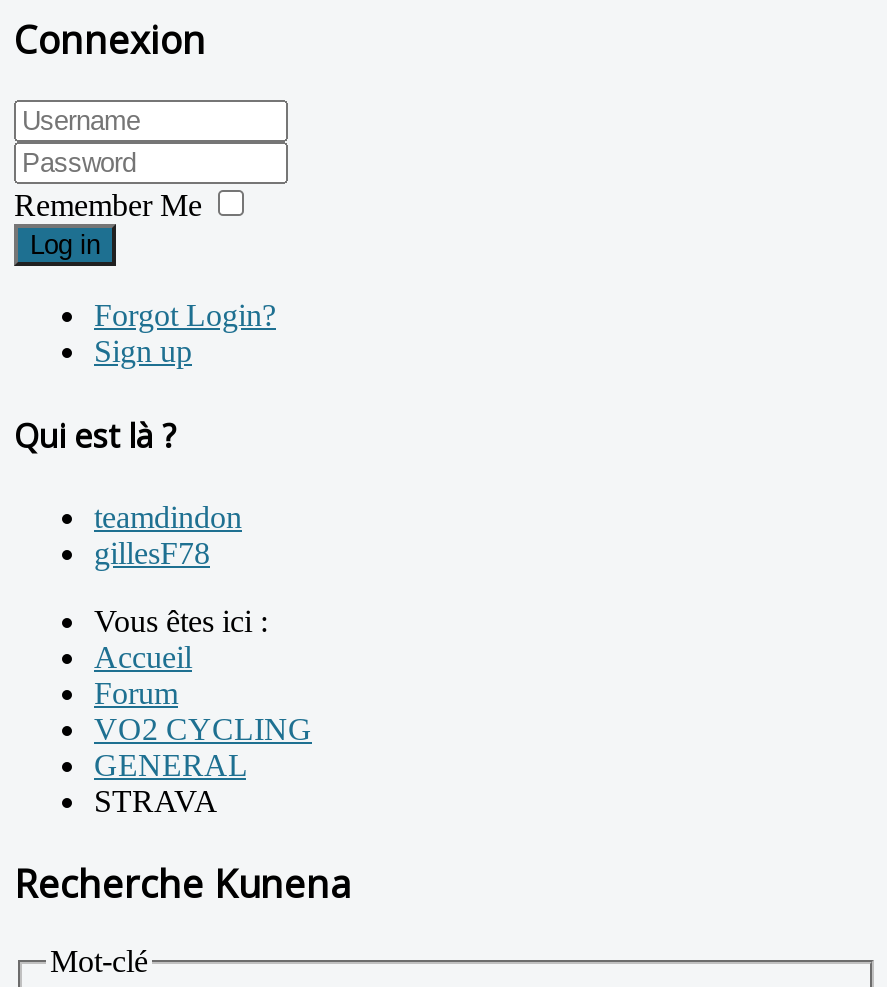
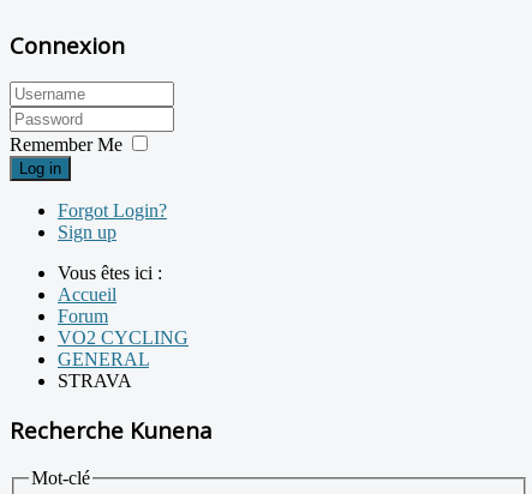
- Qui est là ?
- teamdindon
- gillesF78
